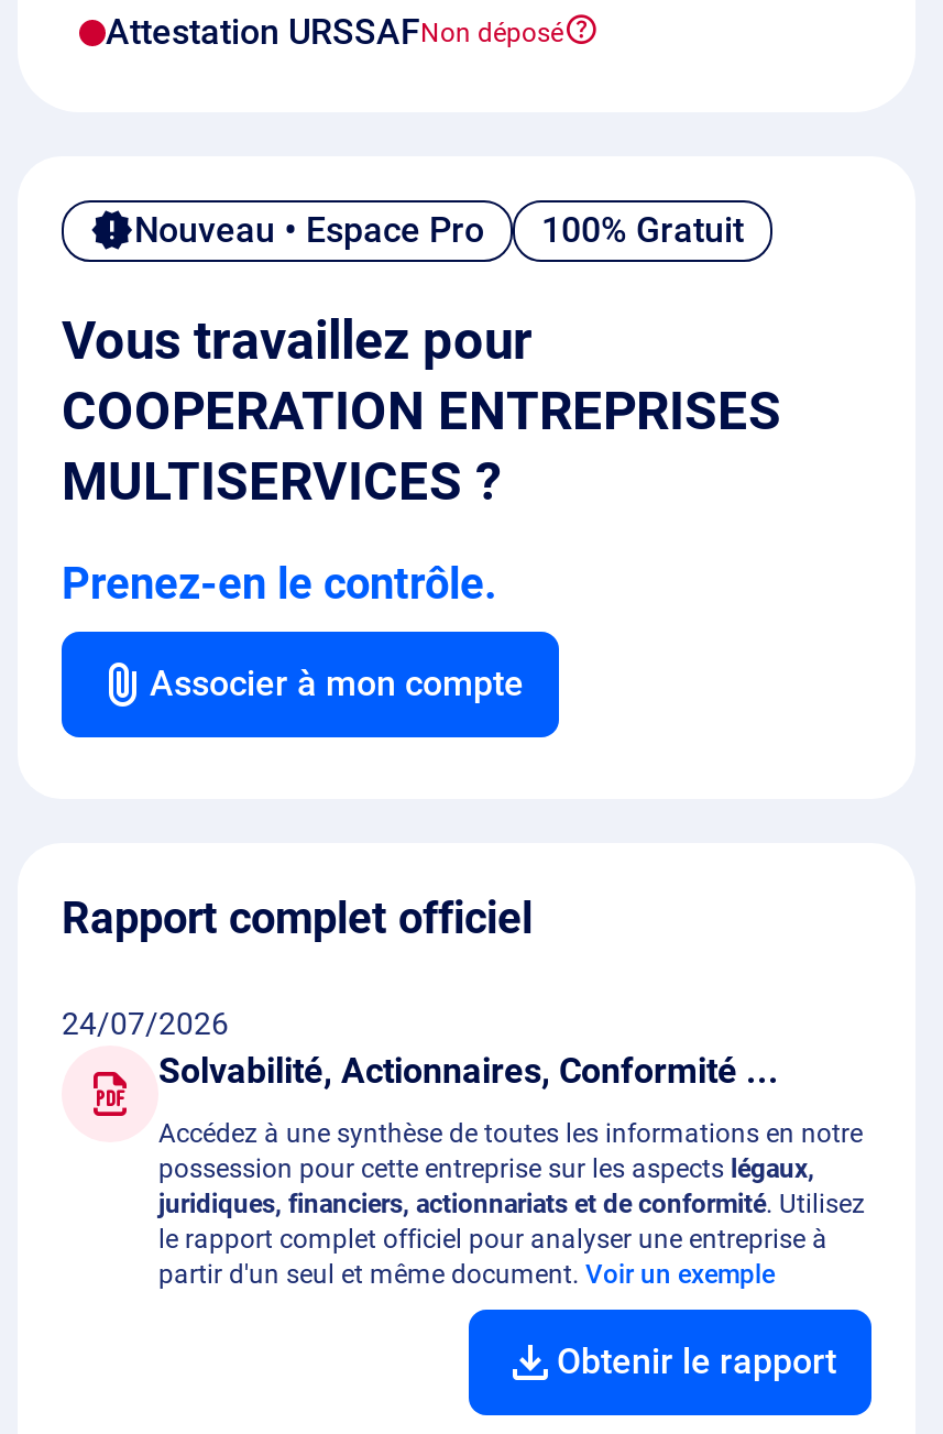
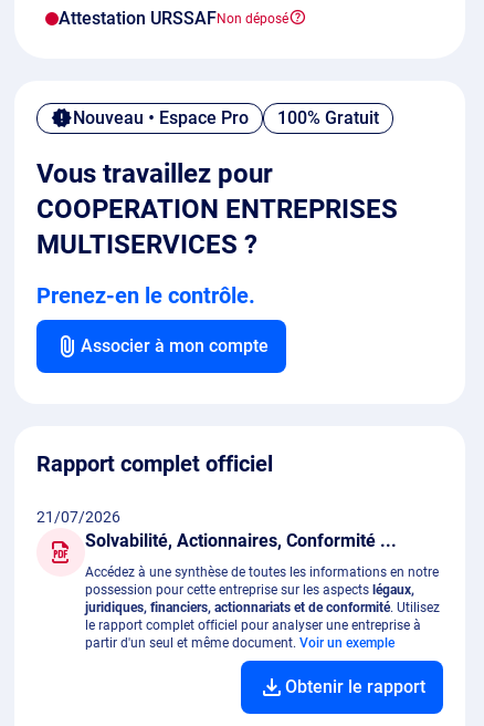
- 24/07/2026
+ 21/07/2026
